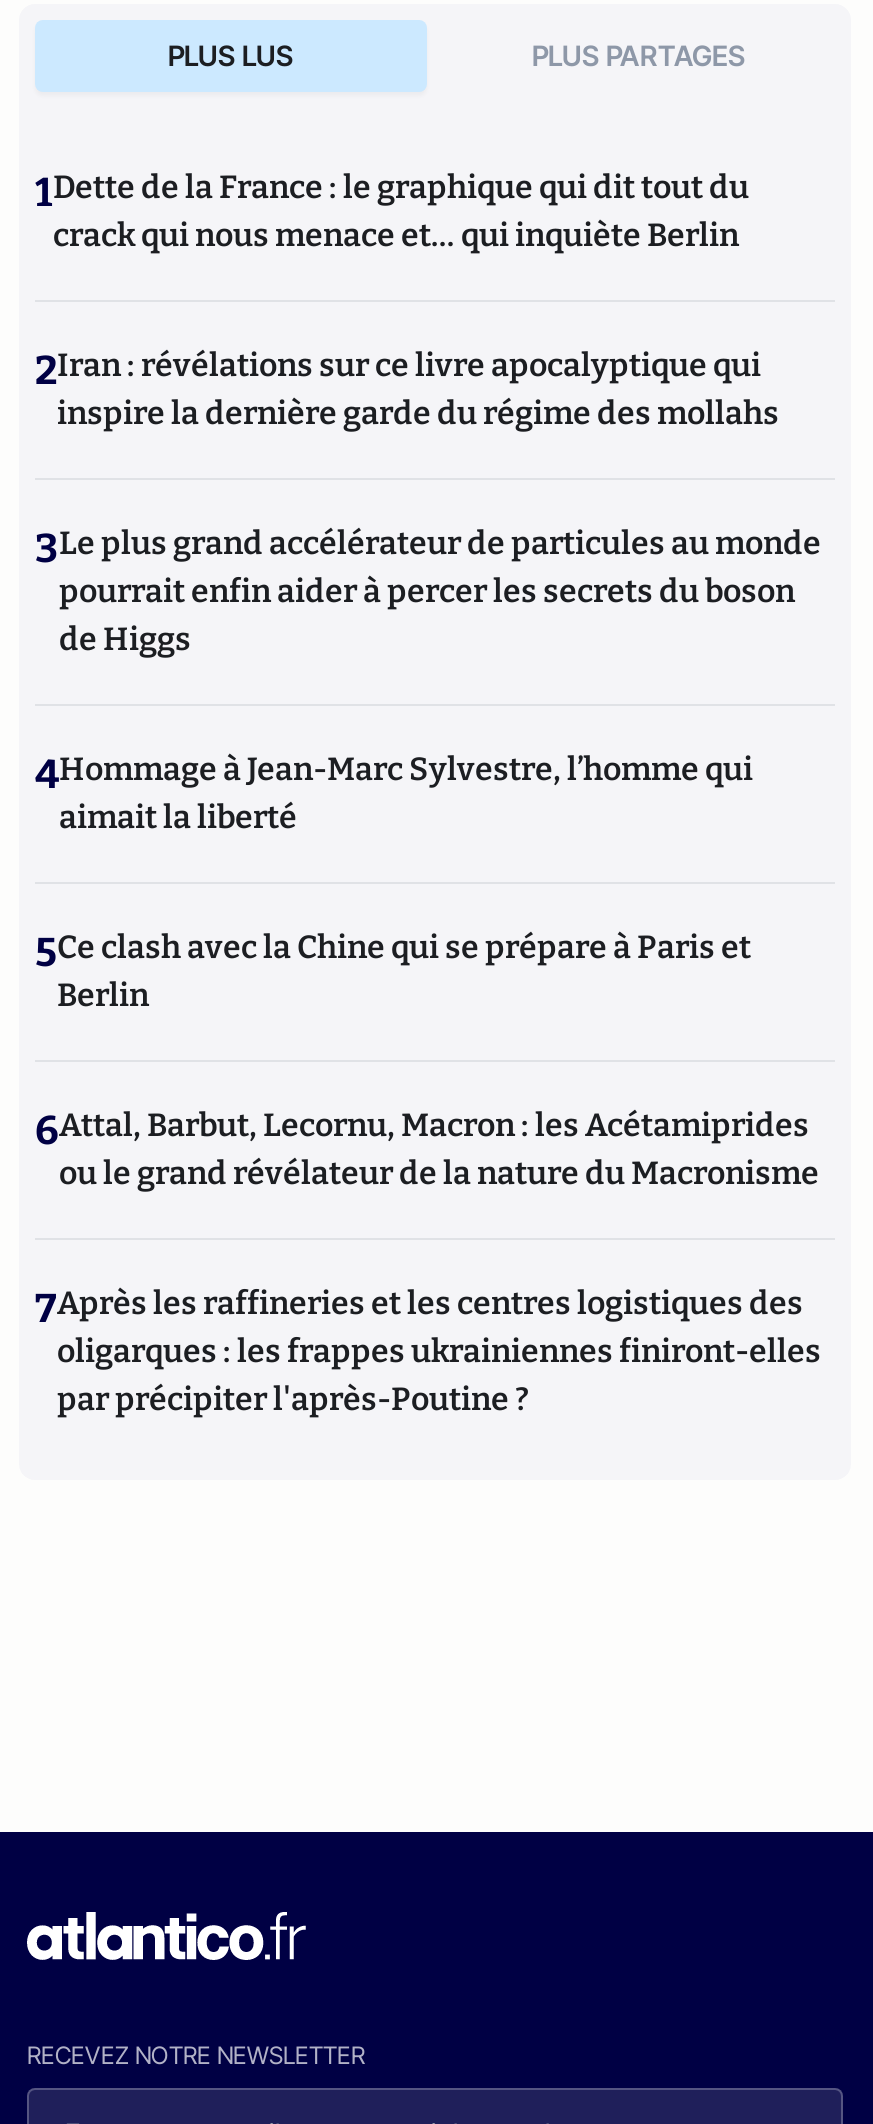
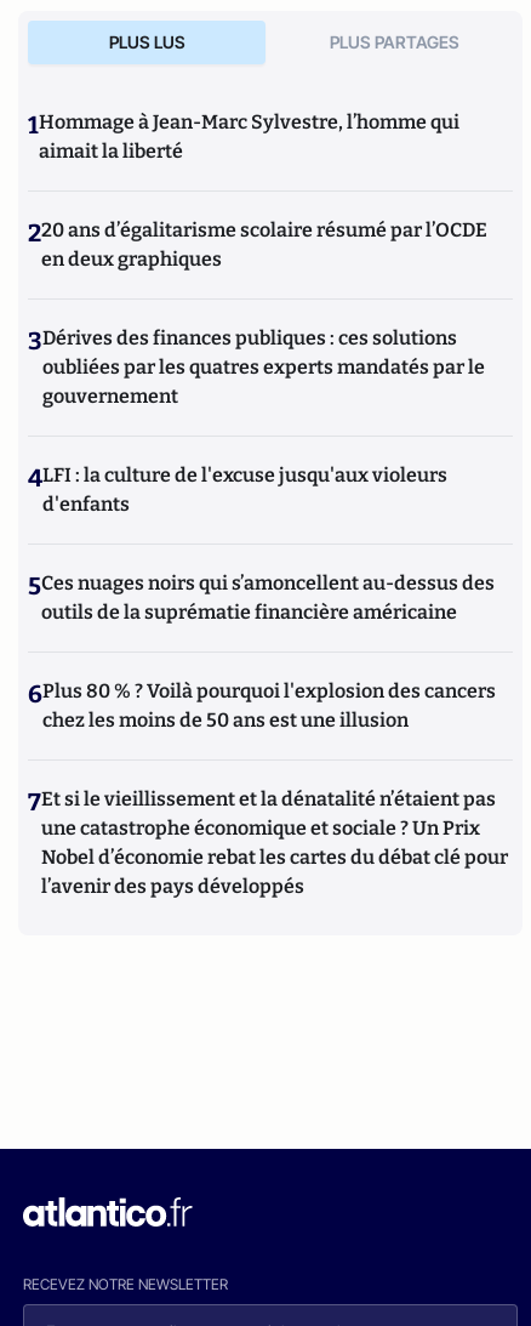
- 1Dette de la France : le graphique qui dit tout du
- crack qui nous menace et… qui inquiète Berlin
- 2Iran : révélations sur ce livre apocalyptique qui
- inspire la dernière garde du régime des mollahs
- 3Le plus grand accélérateur de particules au monde
- pourrait enfin aider à percer les secrets du boson
- de Higgs
- 4Hommage à Jean-Marc Sylvestre, l’homme qui
+ 1Hommage à Jean-Marc Sylvestre, l’homme qui

moved up: aimait la liberté

- 5Ce clash avec la Chine qui se prépare à Paris et
- Berlin
- 6Attal, Barbut, Lecornu, Macron : les Acétamiprides
- ou le grand révélateur de la nature du Macronisme
- 7Après les raffineries et les centres logistiques des
- oligarques : les frappes ukrainiennes finiront-elles
- par précipiter l'après-Poutine ?
+ 220 ans d’égalitarisme scolaire résumé par l’OCDE
+ en deux graphiques
+ 3Dérives des finances publiques : ces solutions
+ oubliées par les quatres experts mandatés par le
+ gouvernement
+ 4LFI : la culture de l'excuse jusqu'aux violeurs
+ d'enfants
+ 5Ces nuages noirs qui s’amoncellent au-dessus des
+ outils de la suprématie financière américaine
+ 6Plus 80 % ? Voilà pourquoi l'explosion des cancers
+ chez les moins de 50 ans est une illusion
+ 7Et si le vieillissement et la dénatalité n’étaient pas
+ une catastrophe économique et sociale ? Un Prix
+ Nobel d’économie rebat les cartes du débat clé pour
+ l’avenir des pays développés
